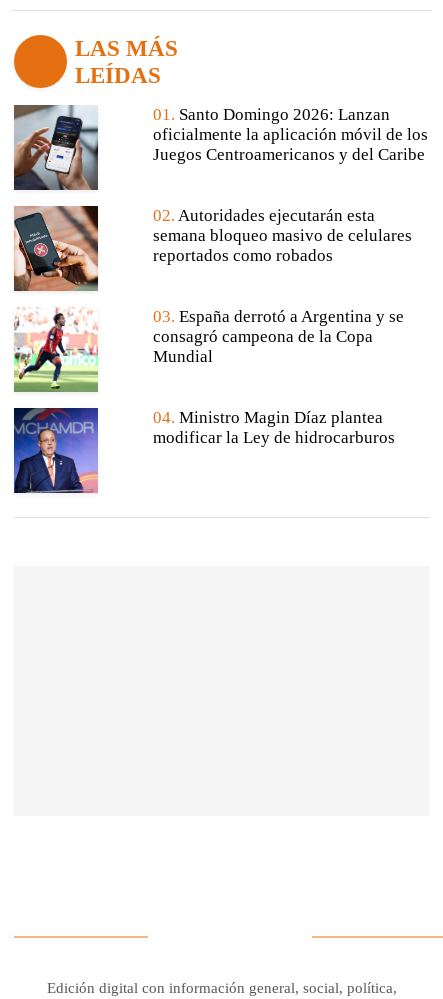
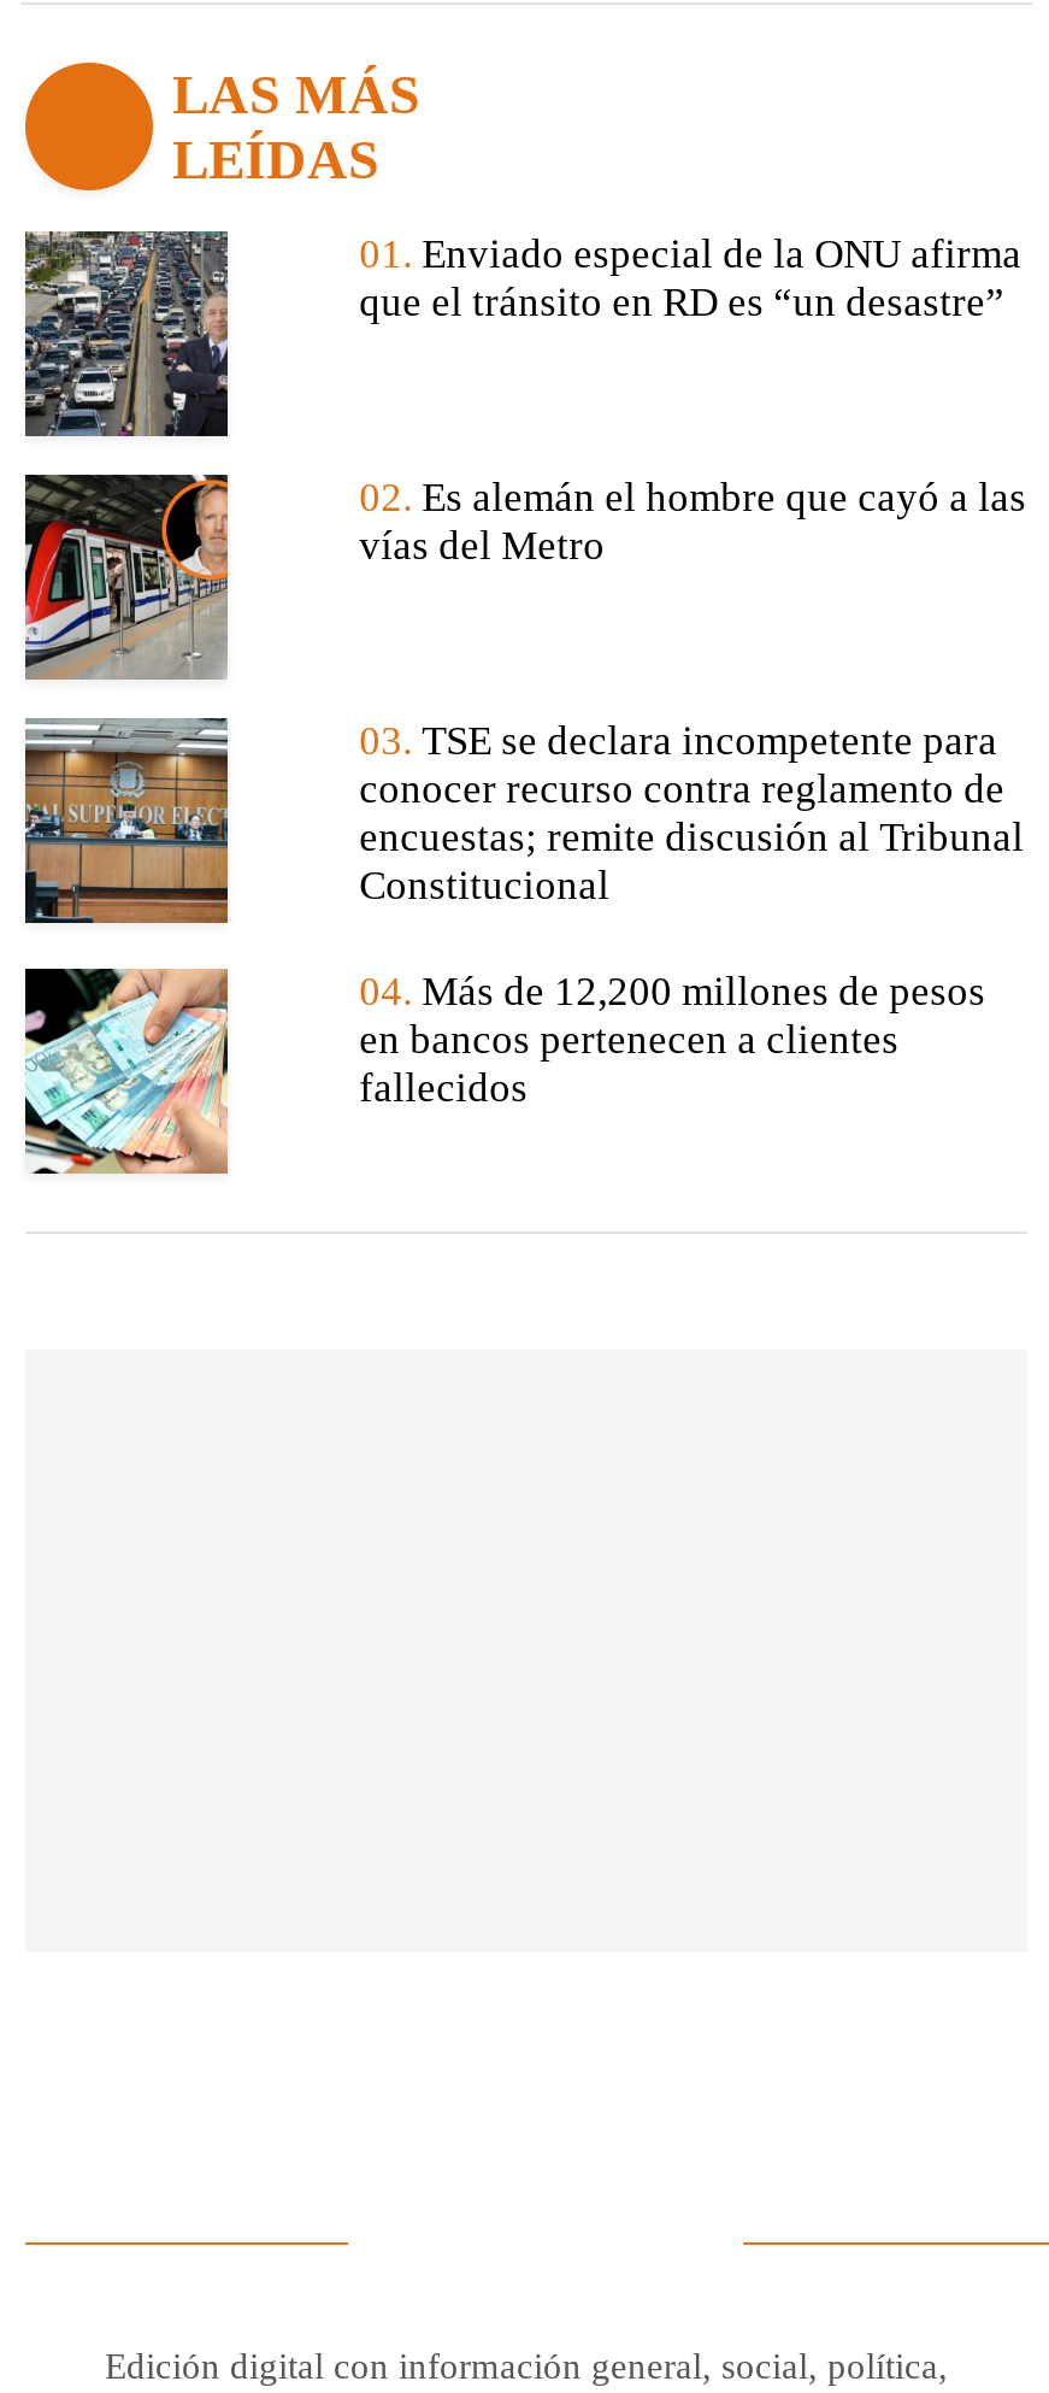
- [image]
+ [image]

- 01. Santo Domingo 2026: Lanzan
- oficialmente la aplicación móvil de los
- Juegos Centroamericanos y del Caribe
+ 01. Enviado especial de la ONU afirma
+ que el tránsito en RD es “un desastre”

- [image]
+ [image]

- 02. Autoridades ejecutarán esta
- semana bloqueo masivo de celulares
- reportados como robados
+ 02. Es alemán el hombre que cayó a las
+ vías del Metro

- [image]
+ [image]

- 03. España derrotó a Argentina y se
- consagró campeona de la Copa
- Mundial
+ 03. TSE se declara incompetente para
+ conocer recurso contra reglamento de
+ encuestas; remite discusión al Tribunal
+ Constitucional

- [image]
+ [image]

- 04. Ministro Magin Díaz plantea
- modificar la Ley de hidrocarburos
+ 04. Más de 12,200 millones de pesos
+ en bancos pertenecen a clientes
+ fallecidos
